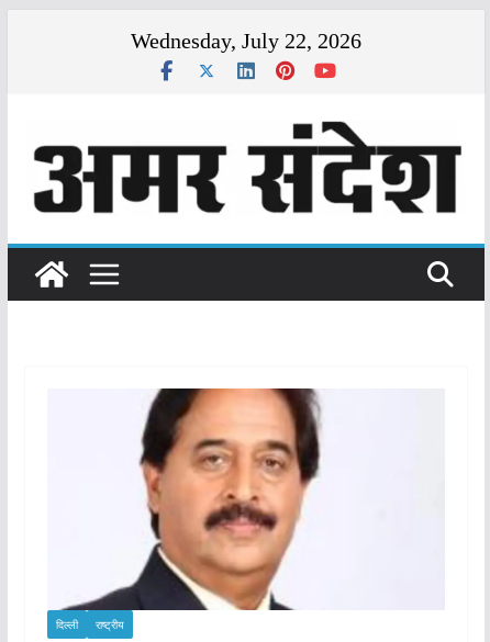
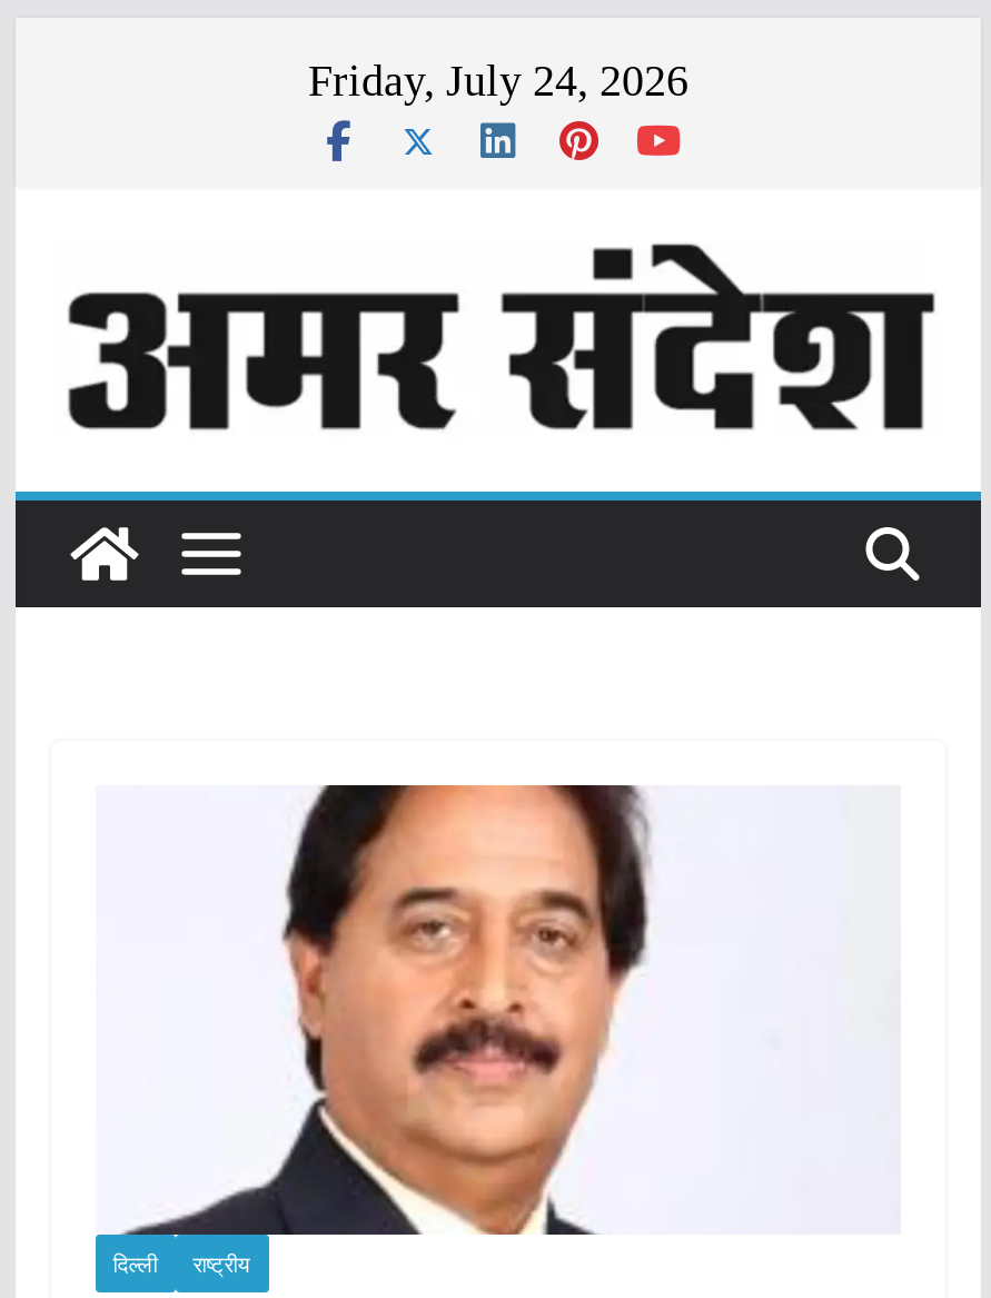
- Wednesday, July 22, 2026
+ Friday, July 24, 2026
